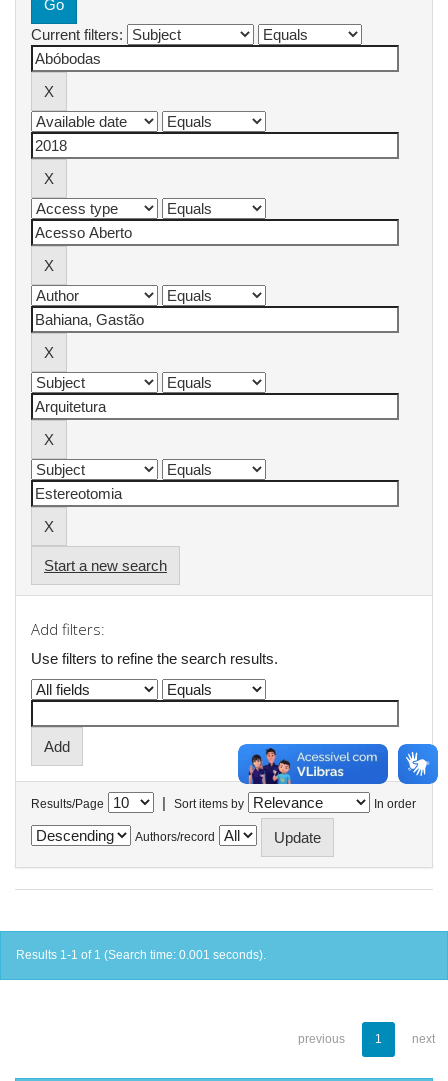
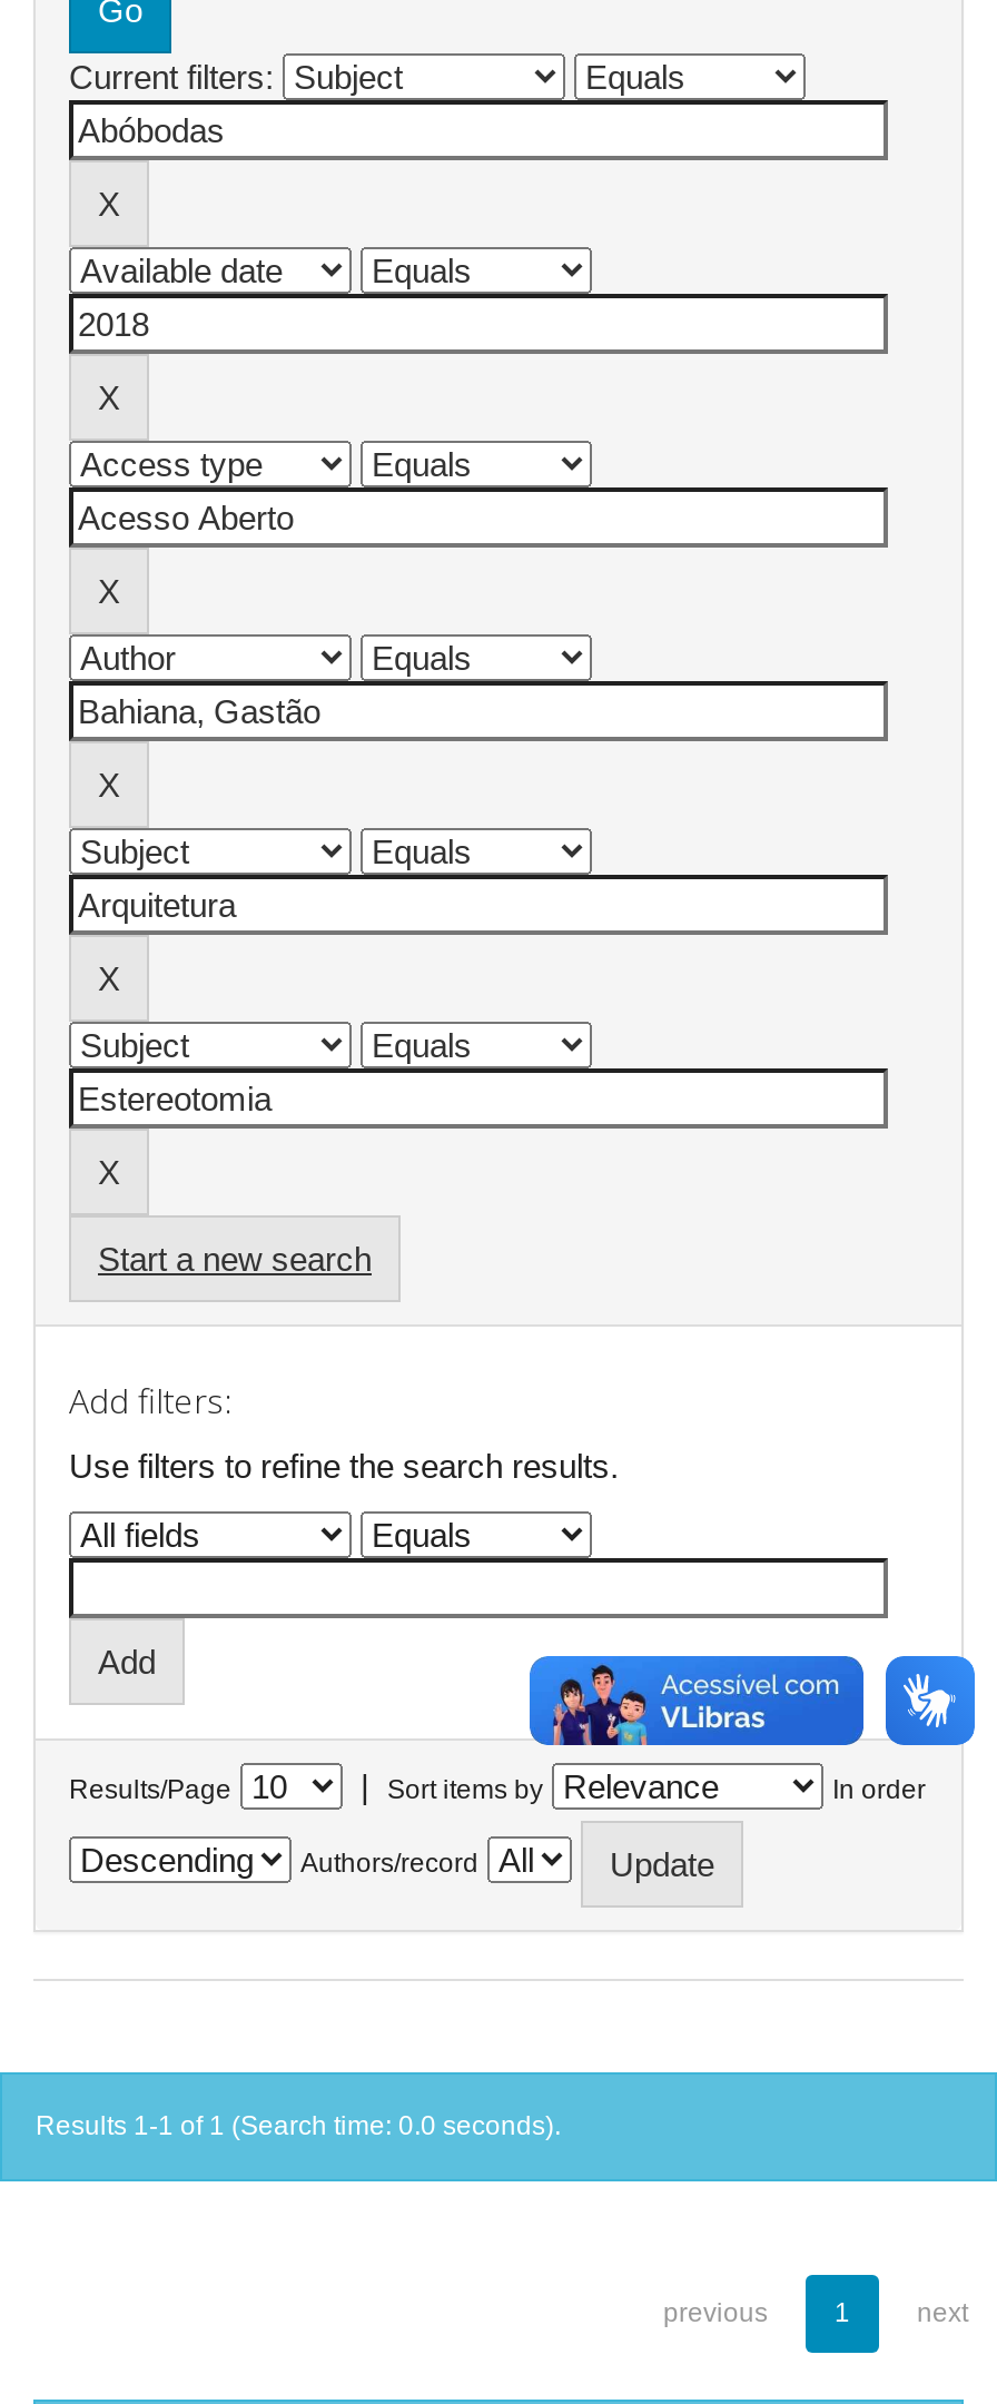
- Results 1-1 of 1 (Search time: 0.001 seconds).
+ Results 1-1 of 1 (Search time: 0.0 seconds).
